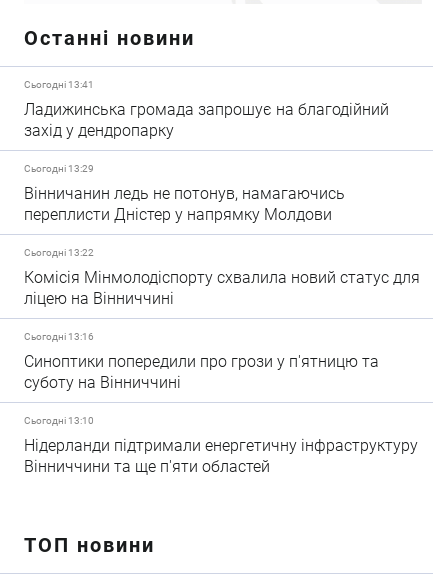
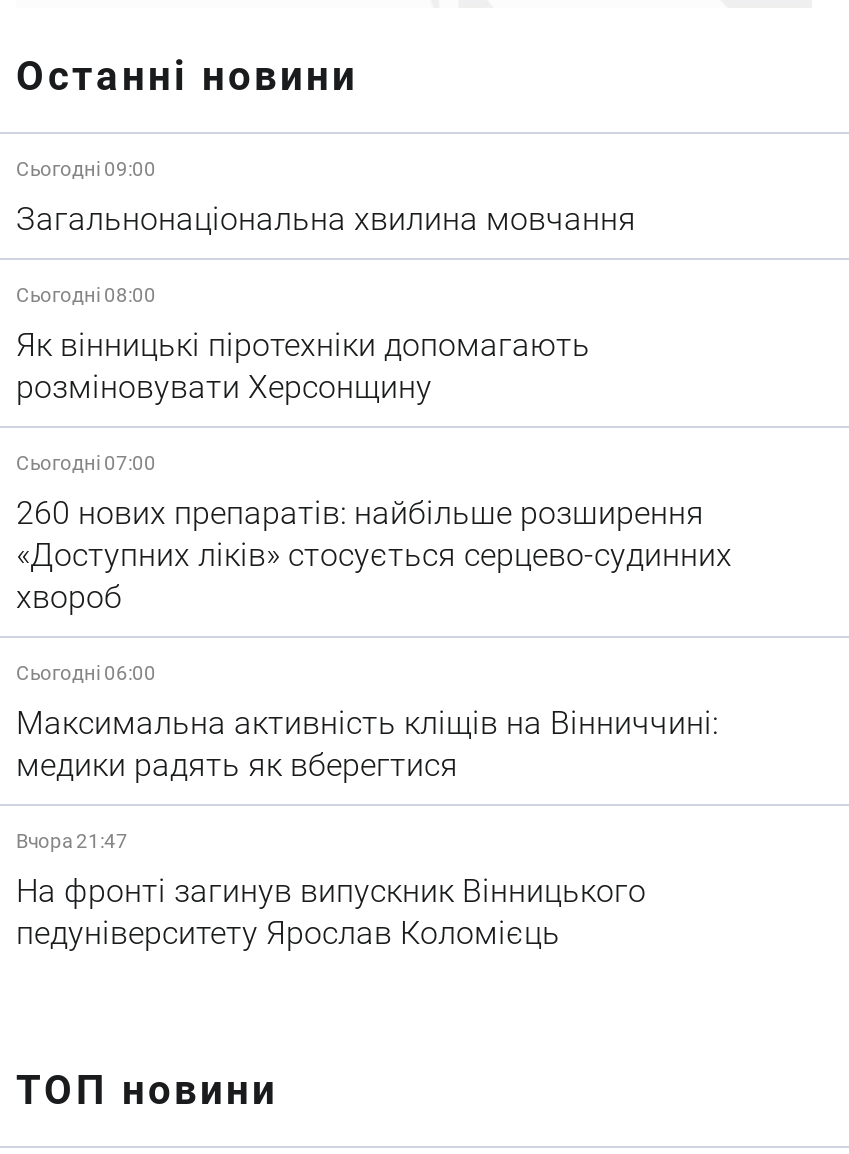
- Сьогодні 13:41
- Ладижинська громада запрошує на благодійний
- захід у дендропарку
+ Сьогодні 09:00
+ Загальнонаціональна хвилина мовчання

- Сьогодні 13:29
- Вінничанин ледь не потонув, намагаючись
- переплисти Дністер у напрямку Молдови
+ Сьогодні 08:00
+ Як вінницькі піротехніки допомагають
+ розміновувати Херсонщину

- Сьогодні 13:22
- Комісія Мінмолодіспорту схвалила новий статус для
- ліцею на Вінниччині
+ Сьогодні 07:00
+ 260 нових препаратів: найбільше розширення
+ «Доступних ліків» стосується серцево-судинних
+ хвороб

- Сьогодні 13:16
- Синоптики попередили про грози у п'ятницю та
- суботу на Вінниччині
+ Сьогодні 06:00
+ Максимальна активність кліщів на Вінниччині:
+ медики радять як вберегтися

- Сьогодні 13:10
- Нідерланди підтримали енергетичну інфраструктуру
- Вінниччини та ще п'яти областей
+ Вчора 21:47
+ На фронті загинув випускник Вінницького
+ педуніверситету Ярослав Коломієць
